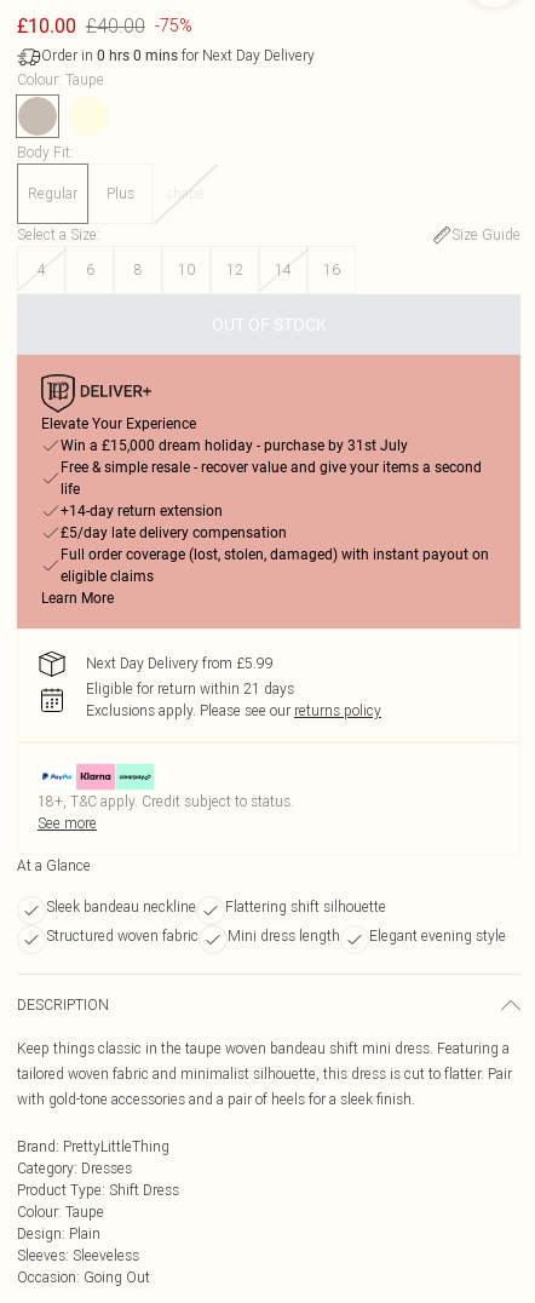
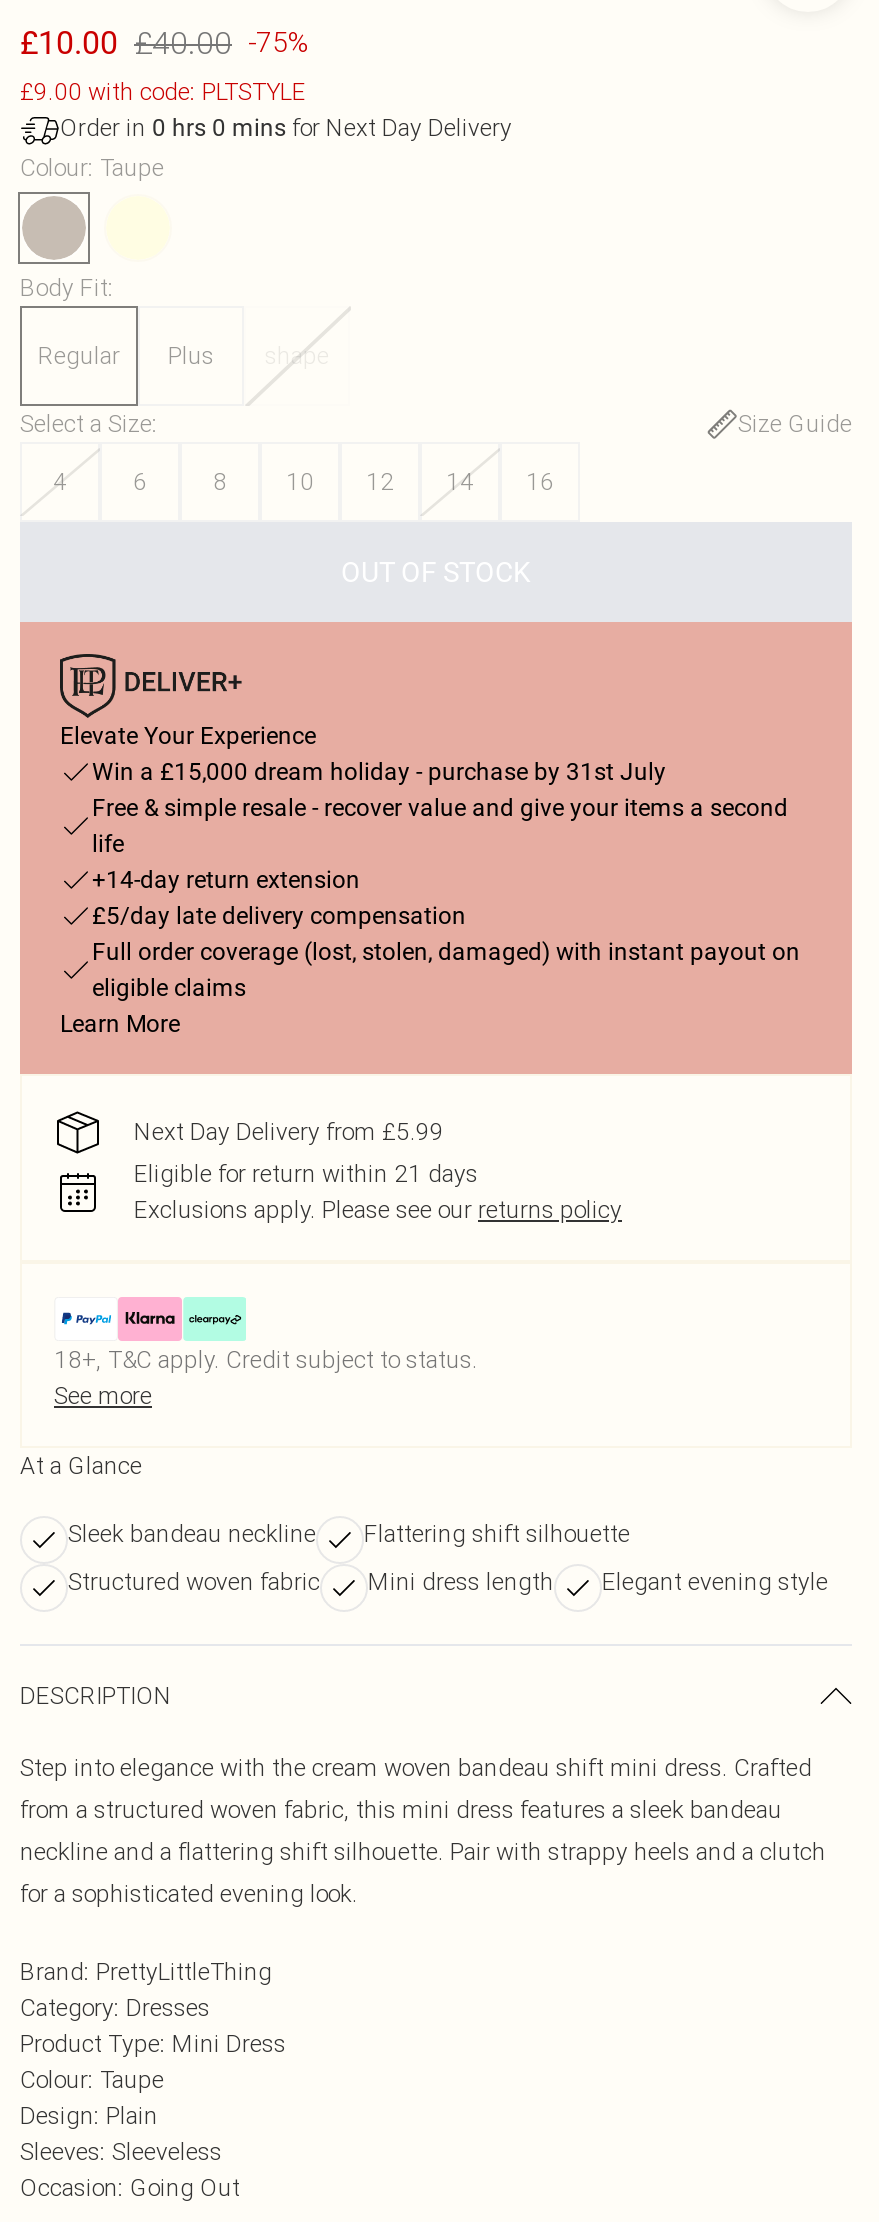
+ £9.00 with code: PLTSTYLE

- Keep things classic in the taupe woven bandeau shift mini dress. Featuring a
- tailored woven fabric and minimalist silhouette, this dress is cut to flatter. Pair
- with gold-tone accessories and a pair of heels for a sleek finish.
+ Step into elegance with the cream woven bandeau shift mini dress. Crafted
+ from a structured woven fabric, this mini dress features a sleek bandeau
+ neckline and a flattering shift silhouette. Pair with strappy heels and a clutch
+ for a sophisticated evening look.

- Product Type: Shift Dress
+ Product Type: Mini Dress
